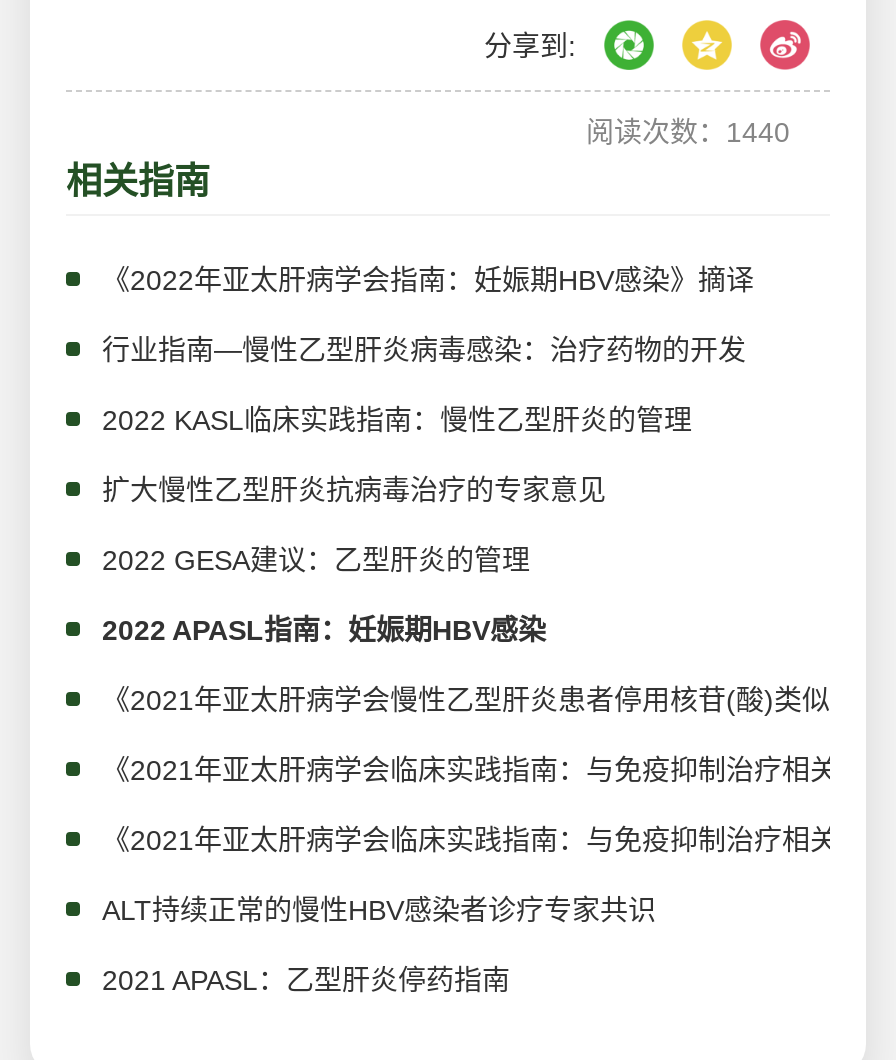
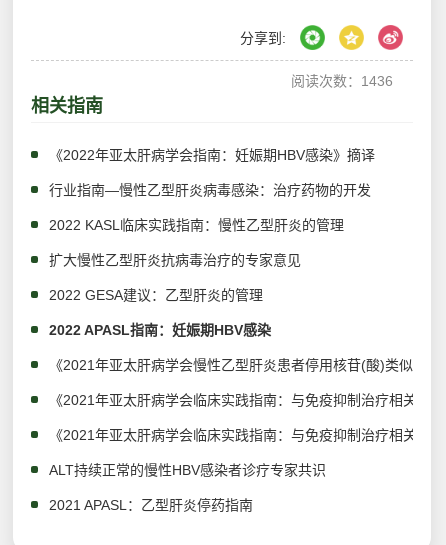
- 阅读次数：1440
+ 阅读次数：1436
